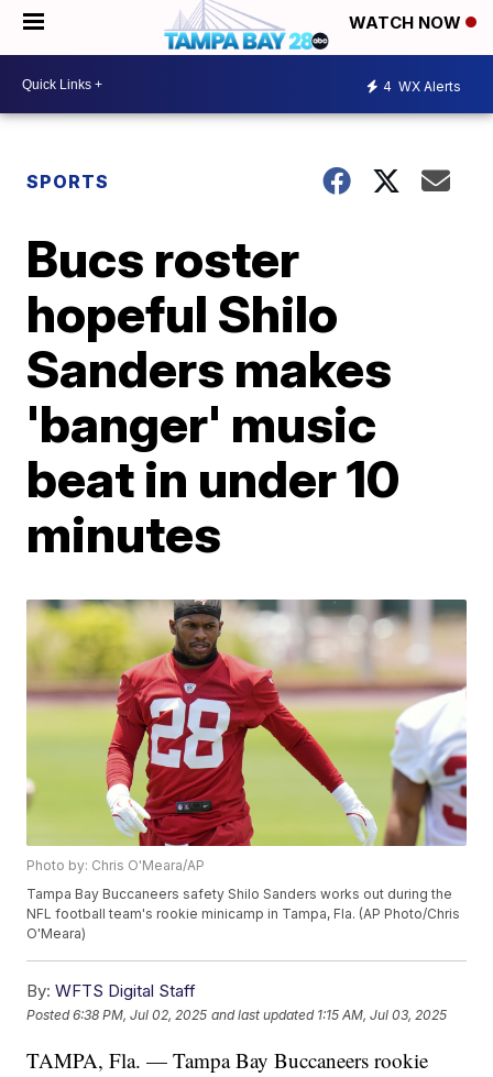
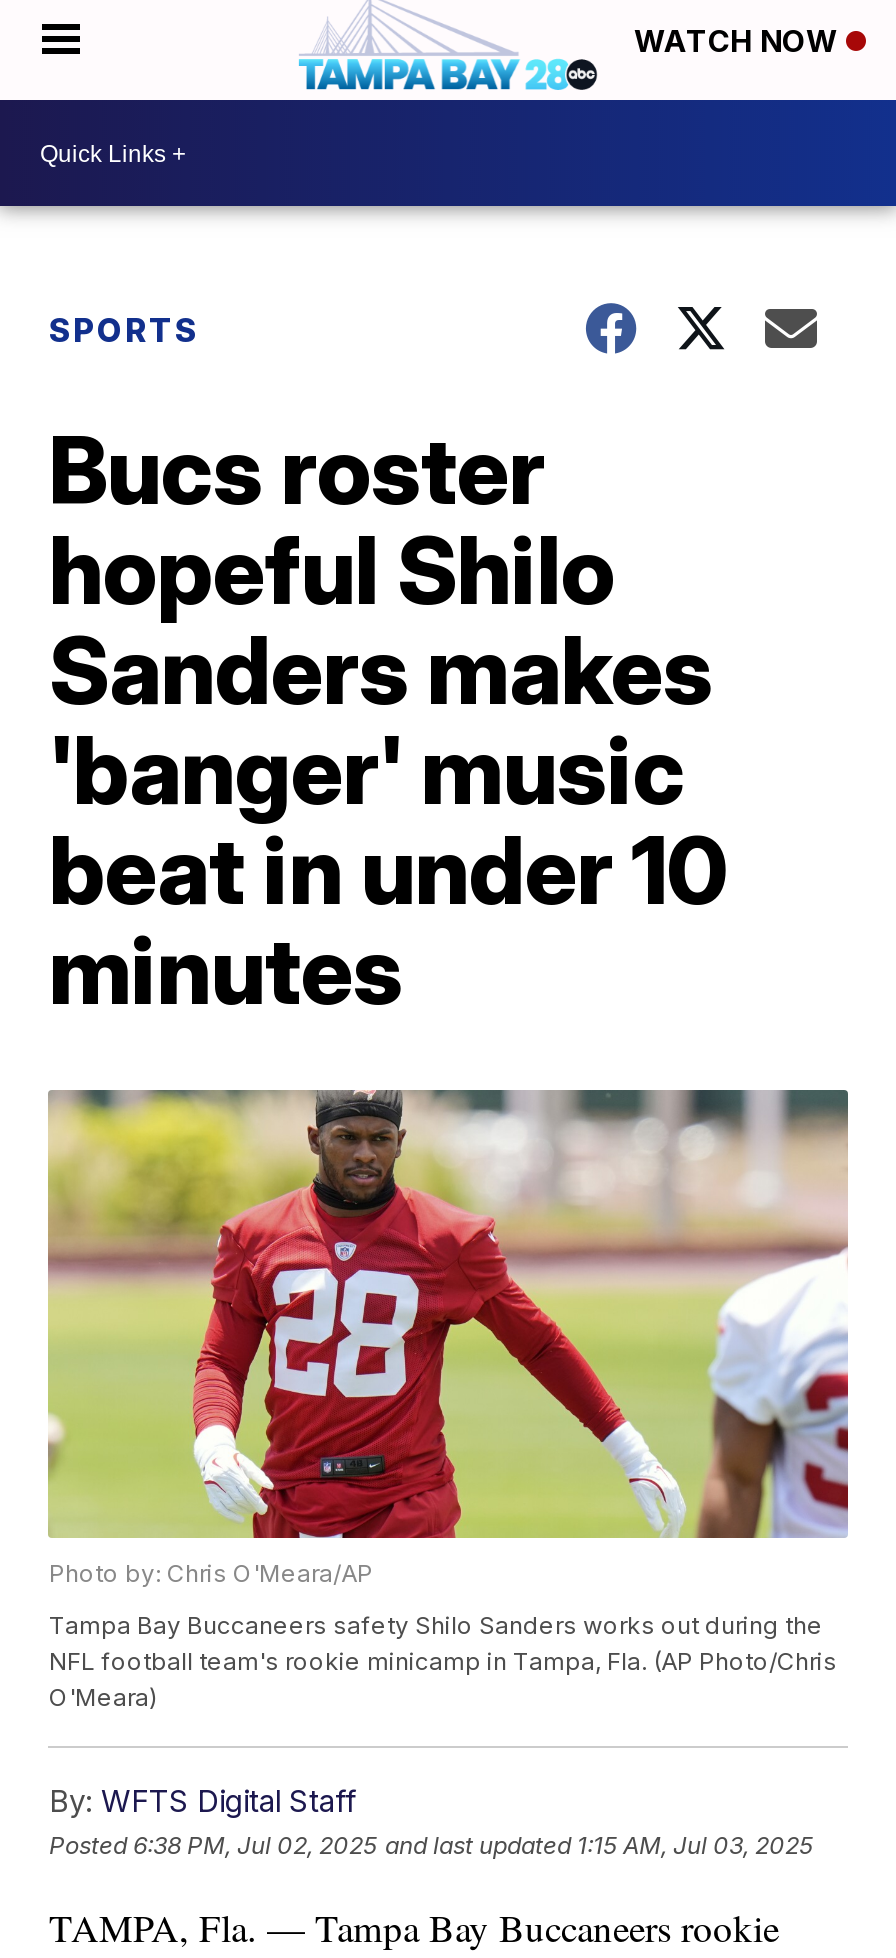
- 4 WX Alerts
